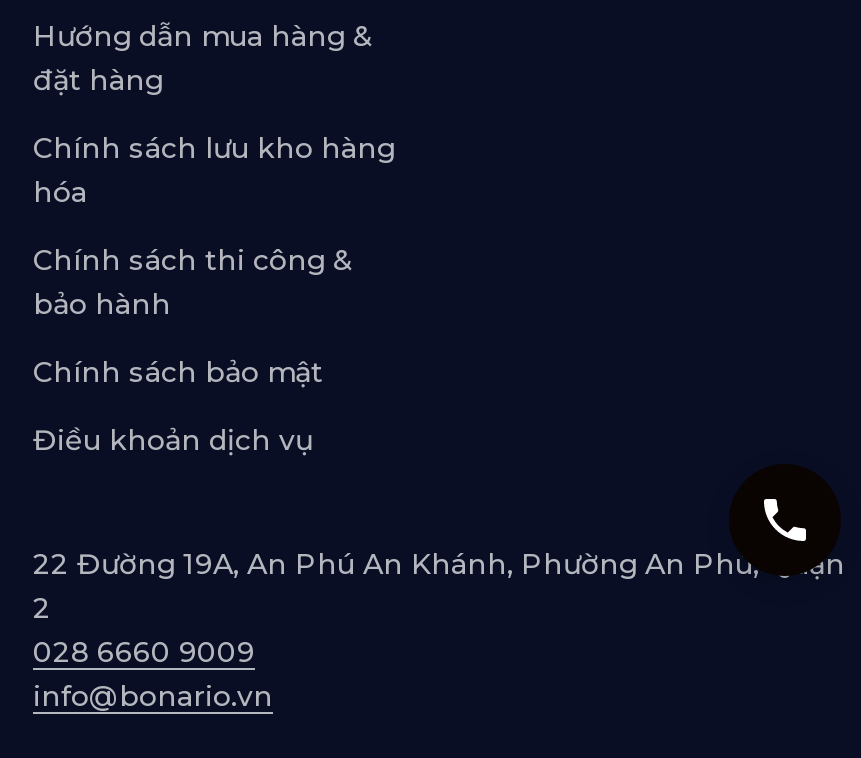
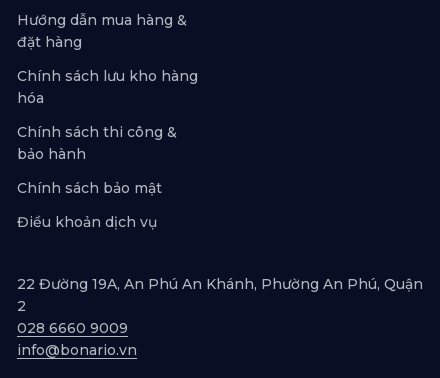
- [image]
